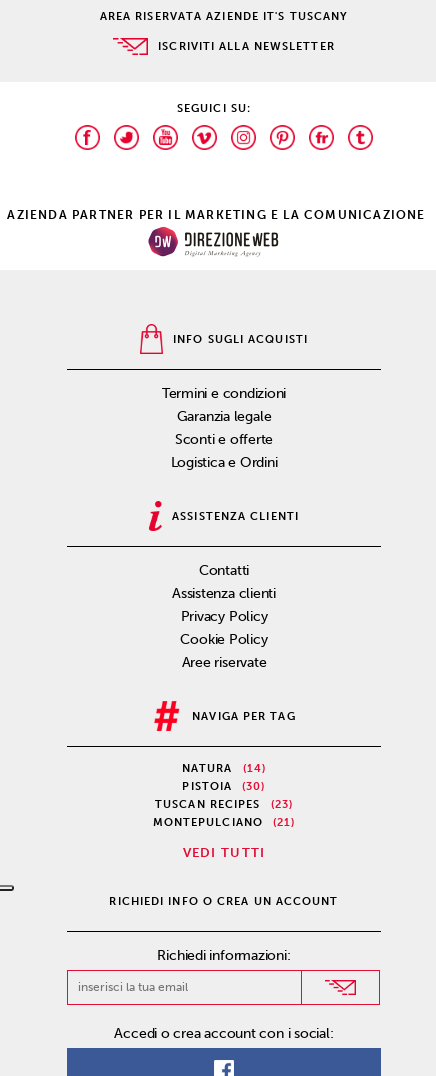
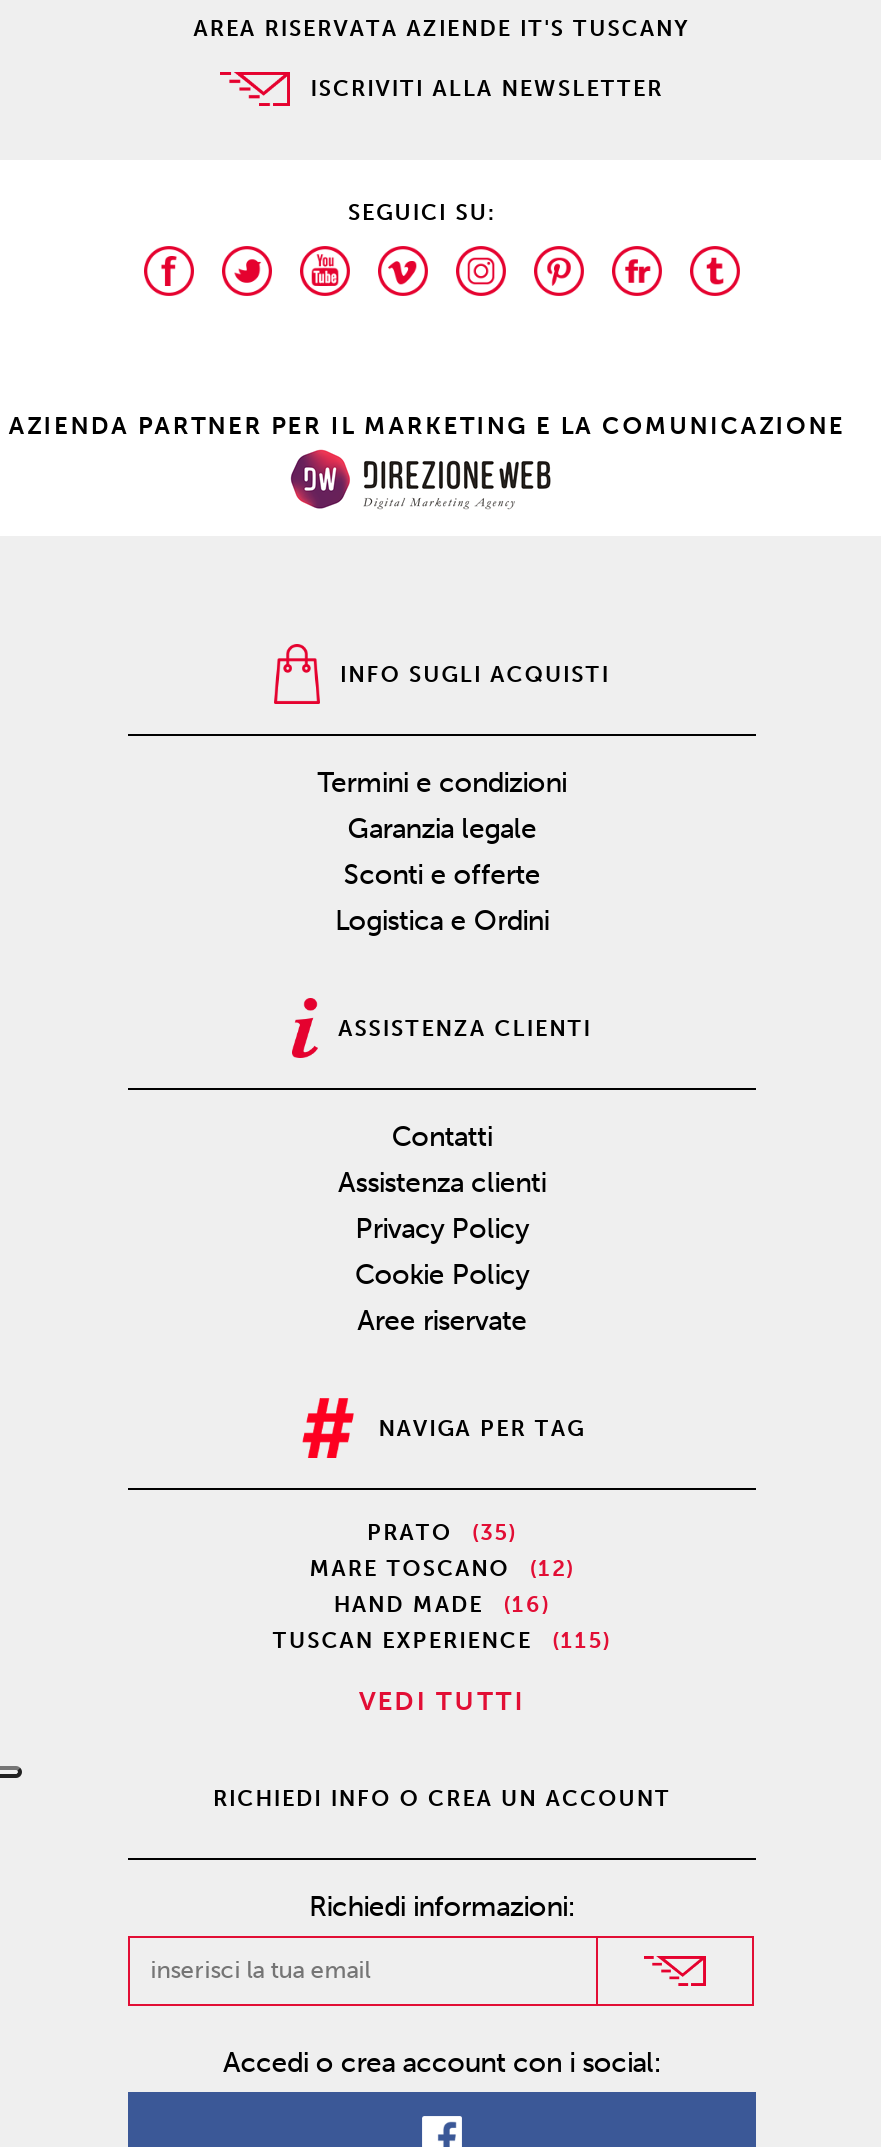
- NATURA
- (14)
- PISTOIA
- (30)
- TUSCAN RECIPES
- (23)
- MONTEPULCIANO
- (21)
+ PRATO
+ (35)
+ MARE TOSCANO
+ (12)
+ HAND MADE
+ (16)
+ TUSCAN EXPERIENCE
+ (115)
